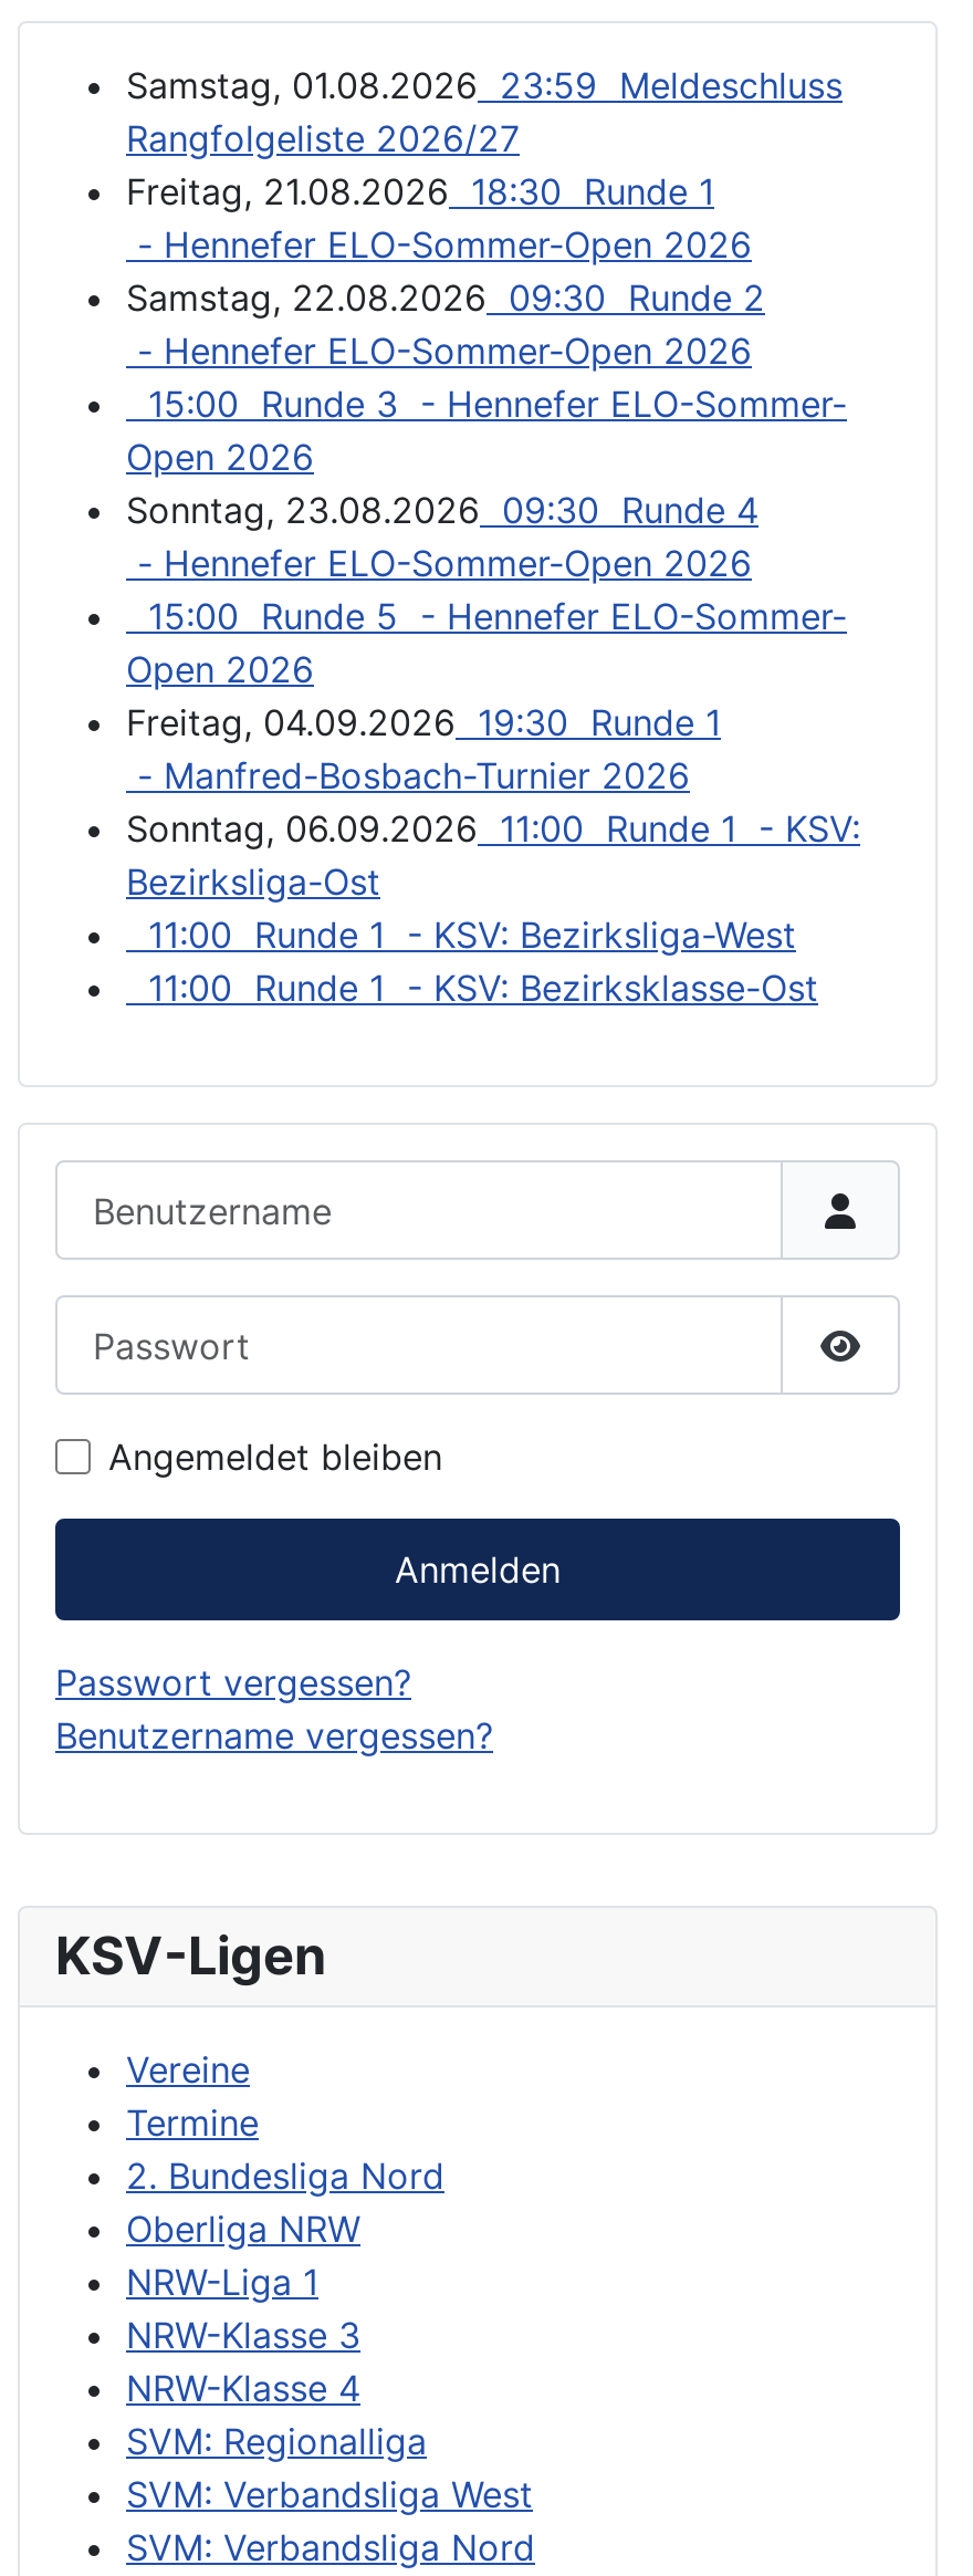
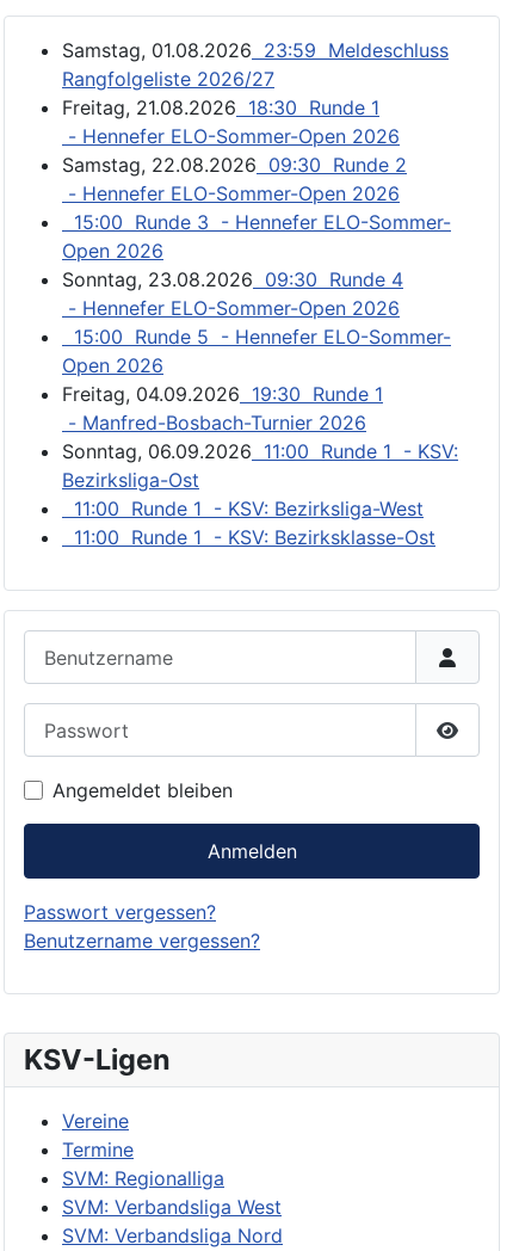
- 2. Bundesliga Nord
- Oberliga NRW
- NRW-Liga 1
- NRW-Klasse 3
- NRW-Klasse 4
